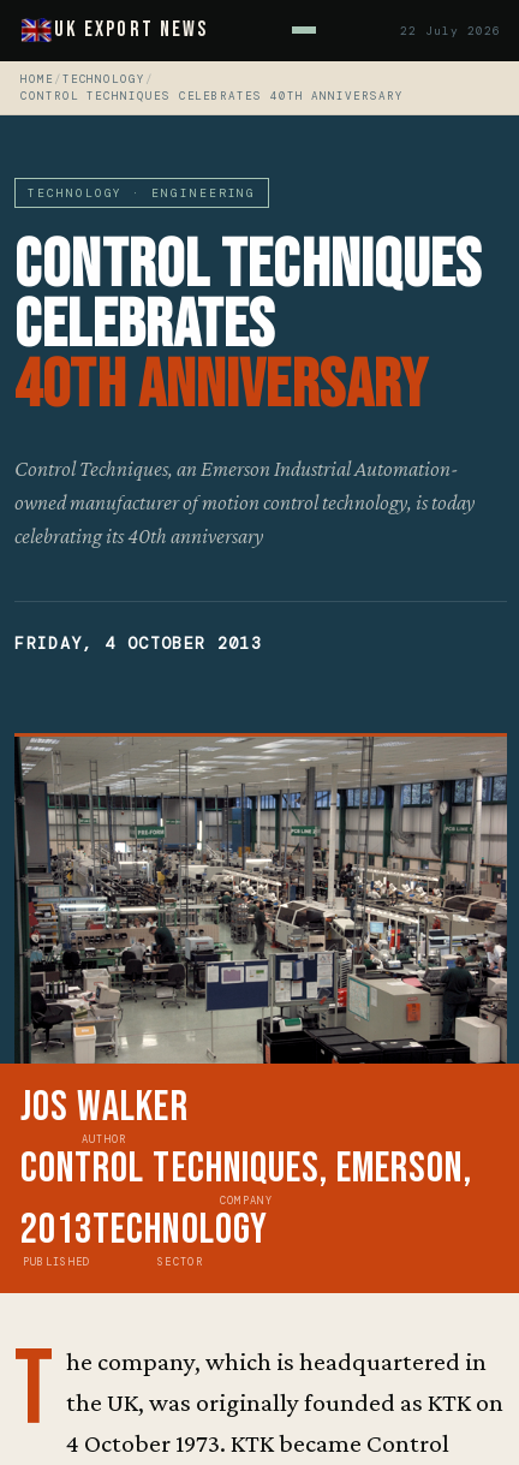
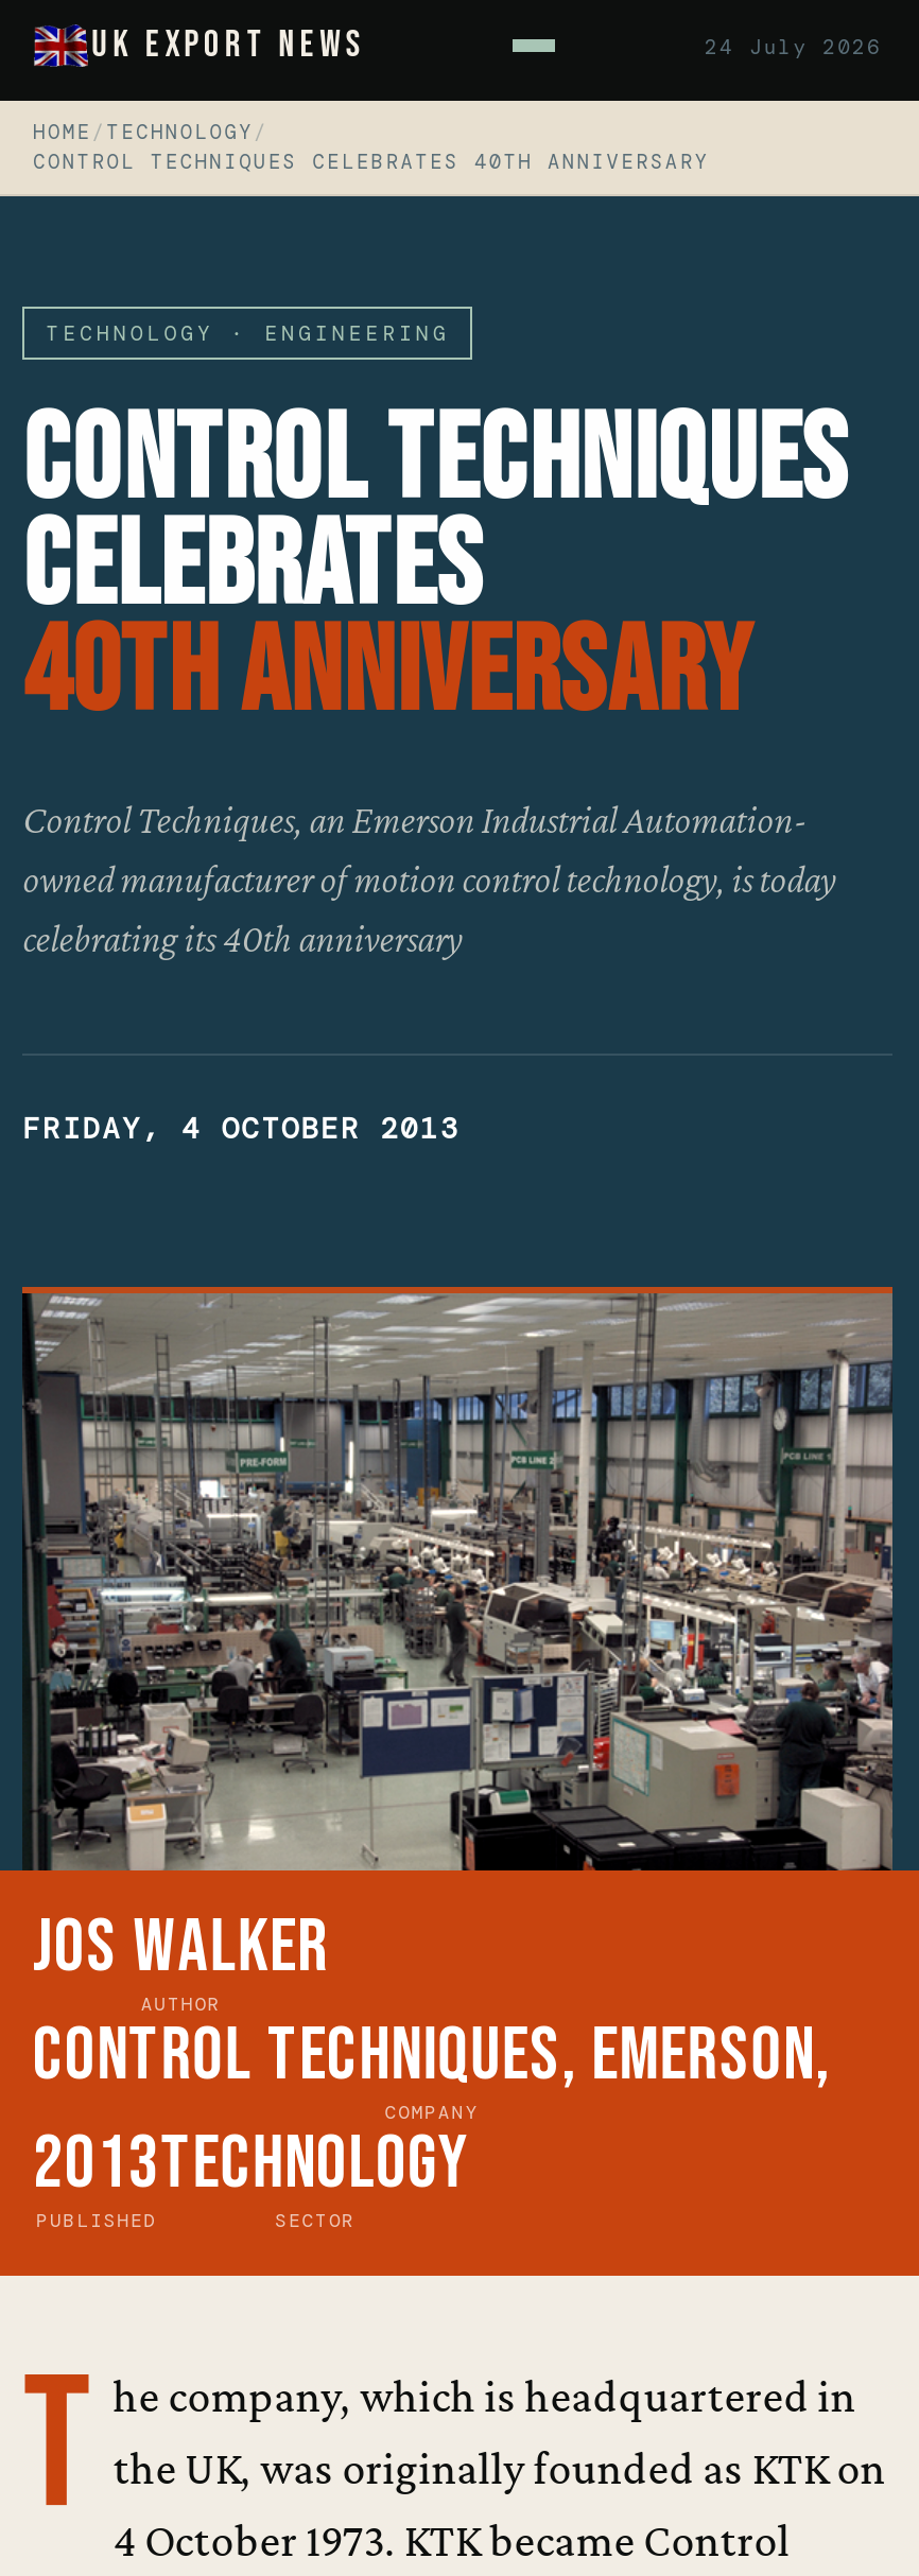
- 22 July 2026
+ 24 July 2026
